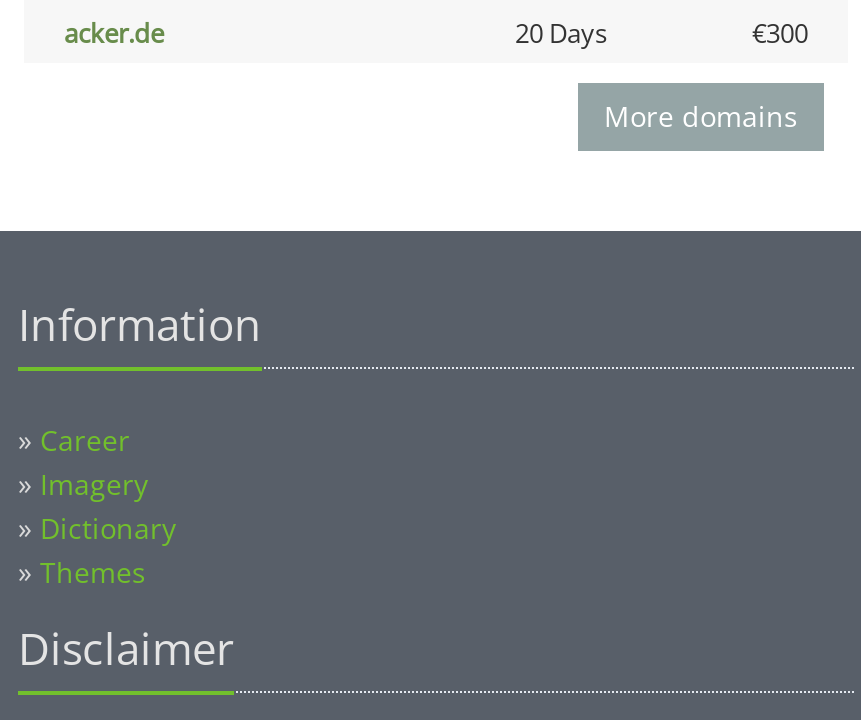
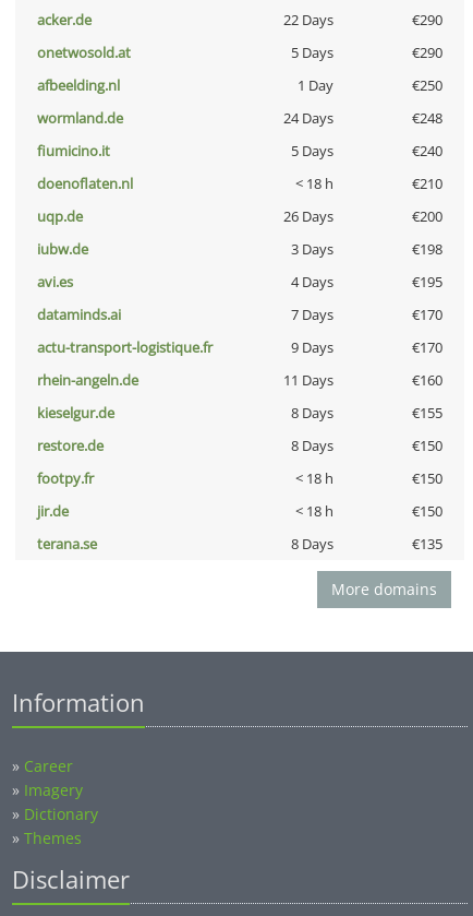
- 20 Days
- €300
+ 22 Days
+ €290
+ onetwosold.at
+ 5 Days
+ €290
+ afbeelding.nl
+ 1 Day
+ €250
+ wormland.de
+ 24 Days
+ €248
+ fiumicino.it
+ 5 Days
+ €240
+ doenoflaten.nl
+ < 18 h
+ €210
+ uqp.de
+ 26 Days
+ €200
+ iubw.de
+ 3 Days
+ €198
+ avi.es
+ 4 Days
+ €195
+ dataminds.ai
+ 7 Days
+ €170
+ actu-transport-logistique.fr
+ 9 Days
+ €170
+ rhein-angeln.de
+ 11 Days
+ €160
+ kieselgur.de
+ 8 Days
+ €155
+ restore.de
+ 8 Days
+ €150
+ footpy.fr
+ < 18 h
+ €150
+ jir.de
+ < 18 h
+ €150
+ terana.se
+ 8 Days
+ €135
